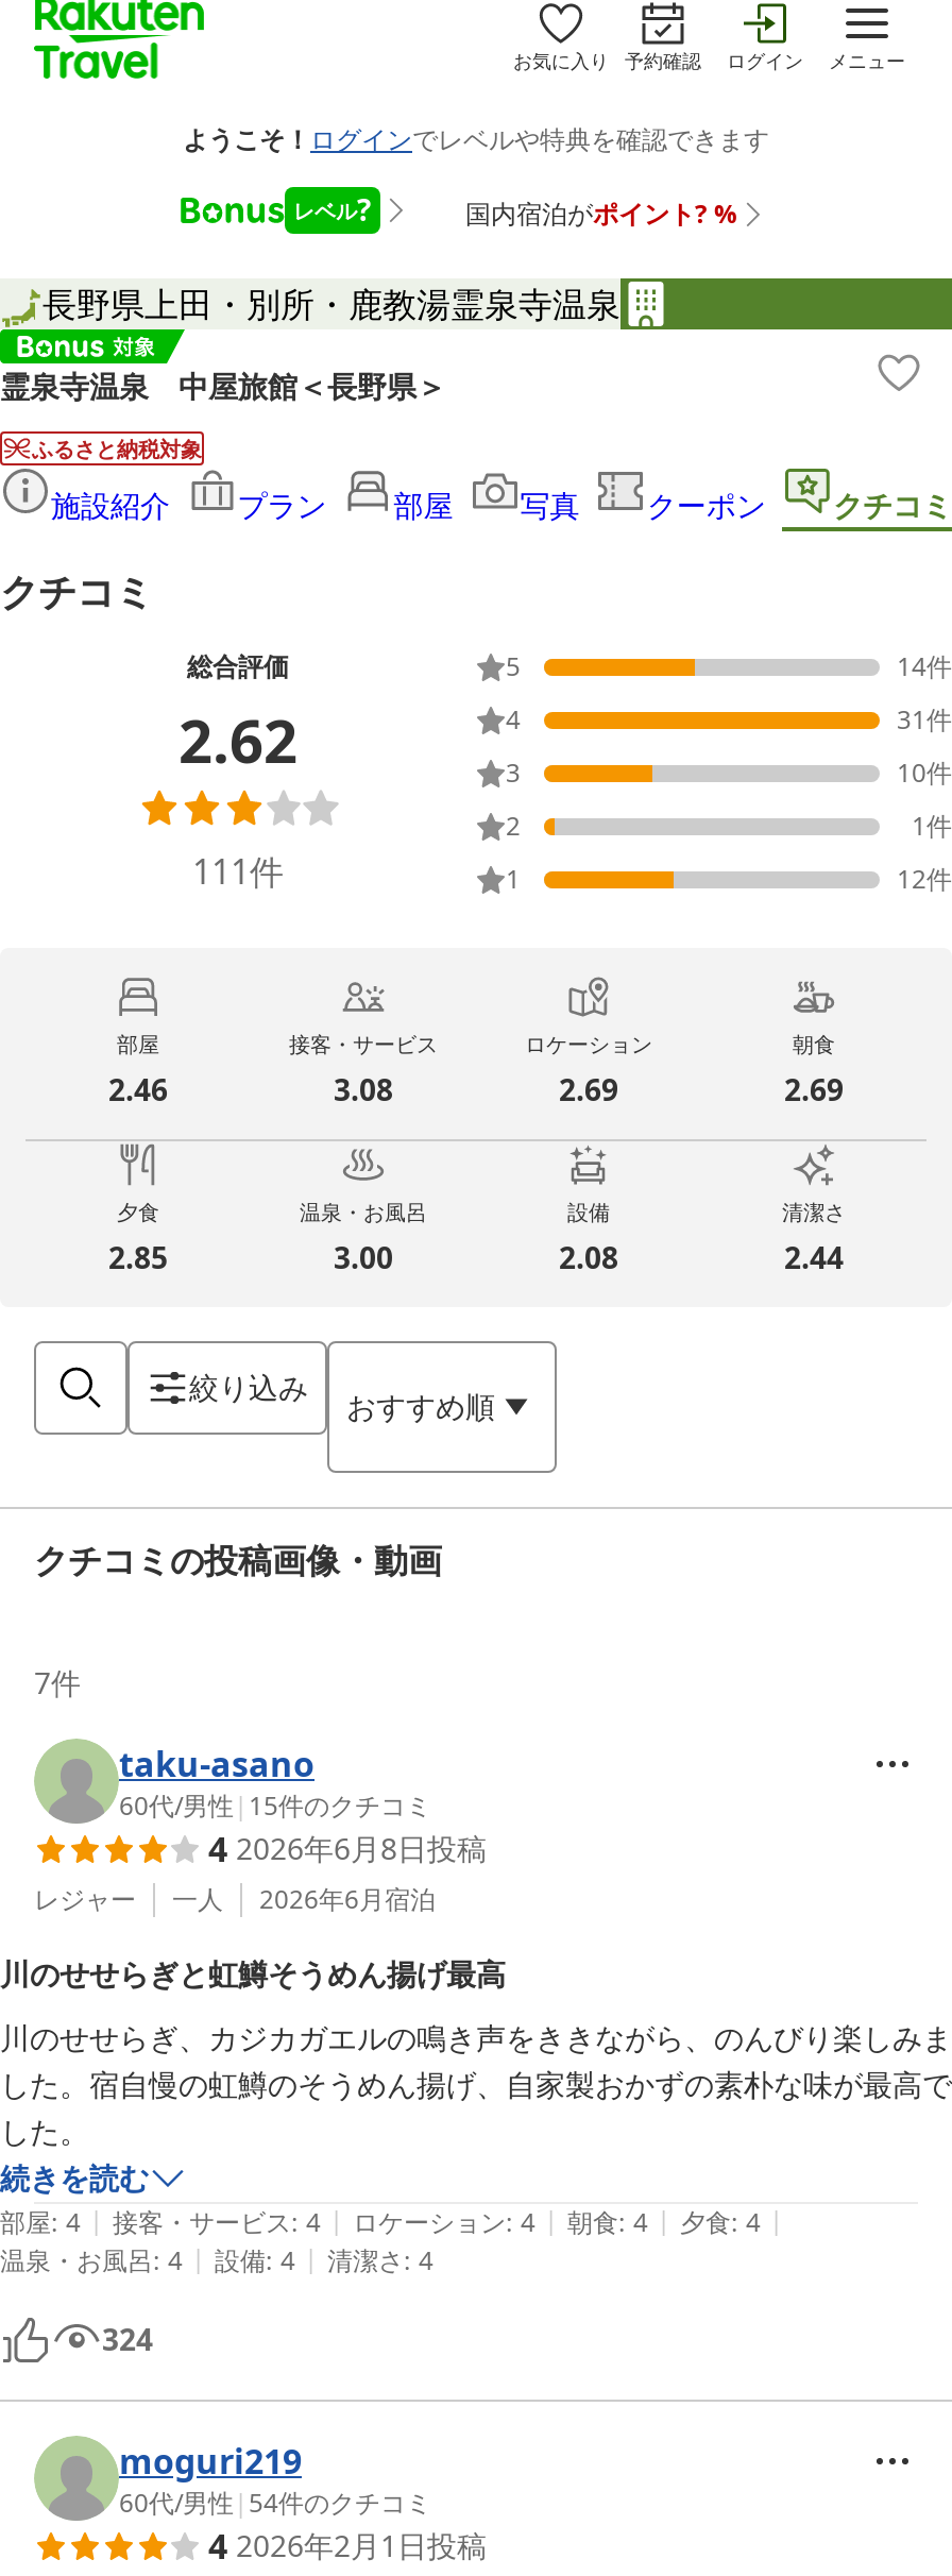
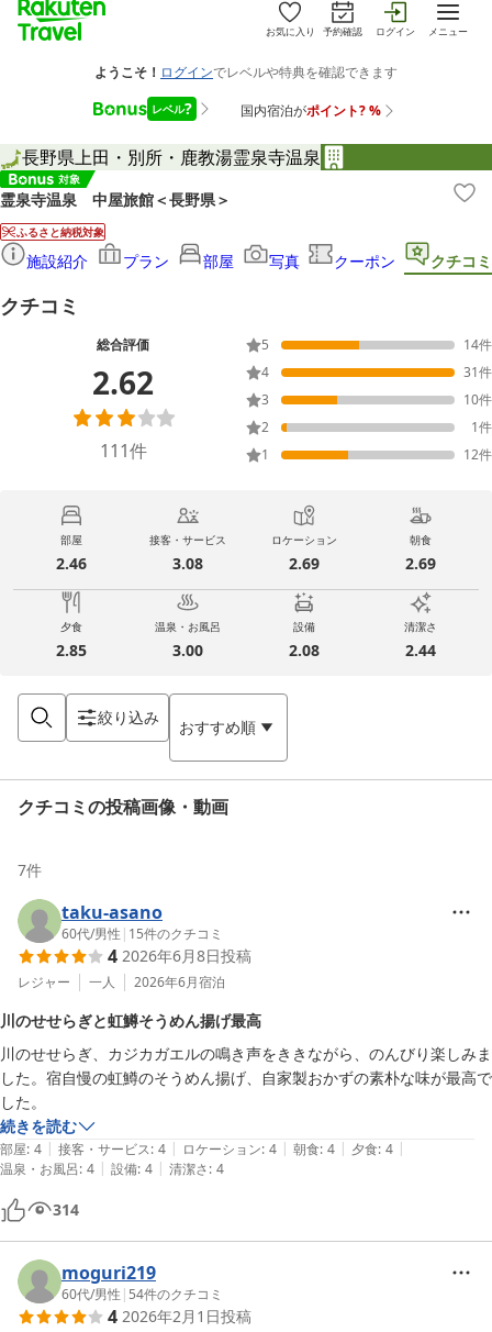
- 324
+ 314
